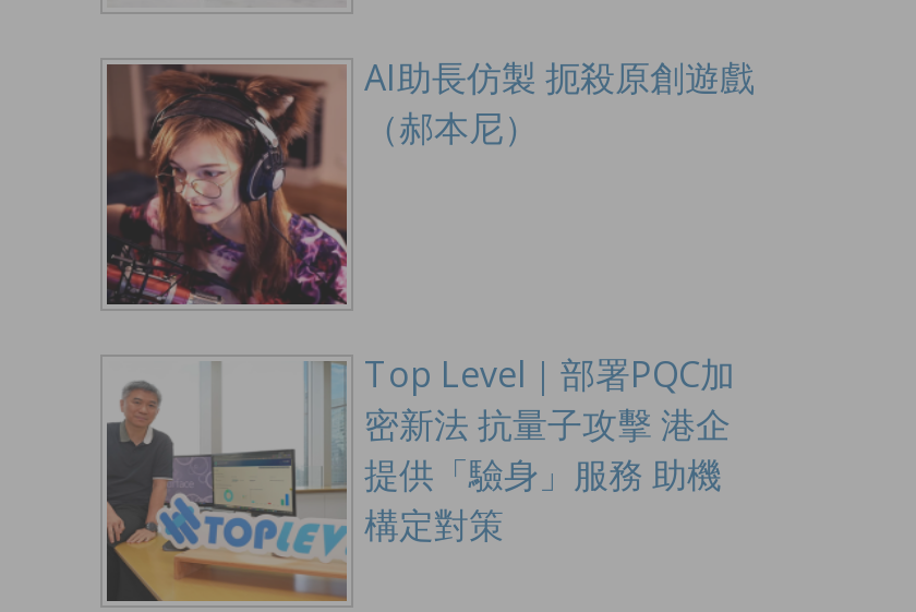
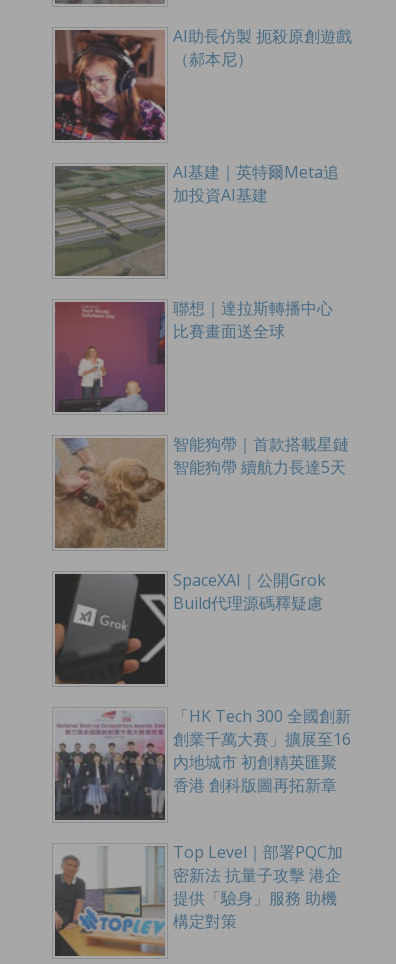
+ [image]
+ AI基建｜英特爾Meta追
+ 加投資AI基建

+ [image]
+ 聯想｜達拉斯轉播中心
+ 比賽畫面送全球

+ [image]
+ 智能狗帶｜首款搭載星鏈
+ 智能狗帶 續航力長達5天

+ [image]
+ SpaceXAI｜公開Grok
+ Build代理源碼釋疑慮

+ [image]
+ 「HK Tech 300 全國創新
+ 創業千萬大賽」擴展至16
+ 內地城市 初創精英匯聚
+ 香港 創科版圖再拓新章
